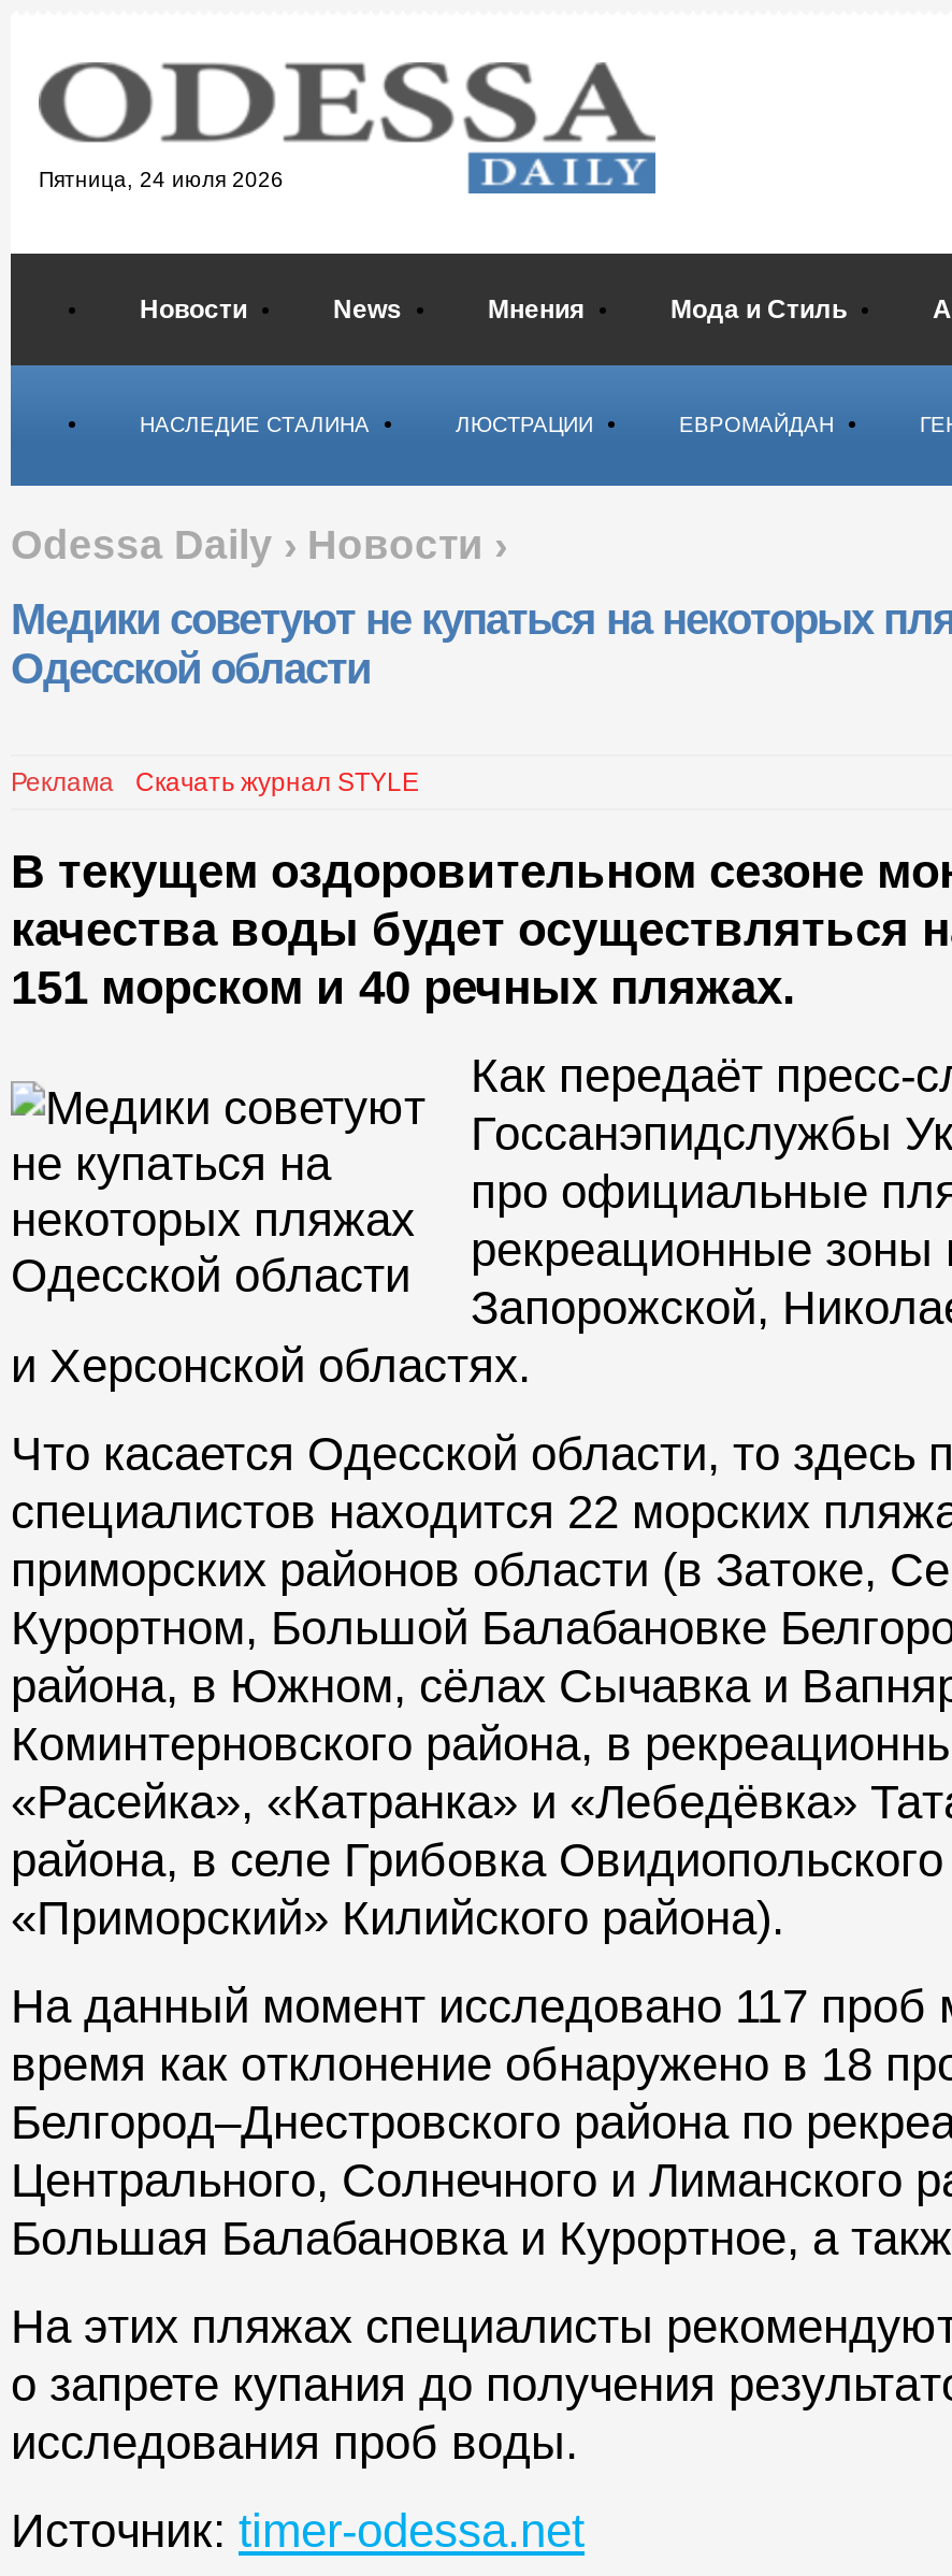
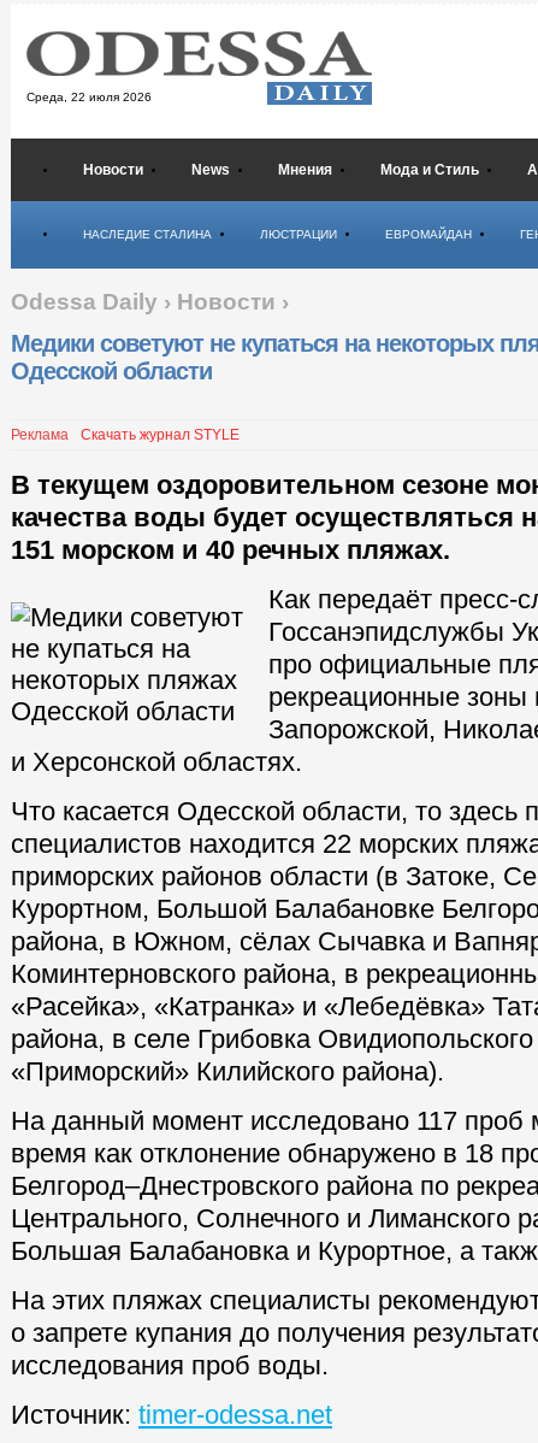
- Пятница, 24 июля 2026
+ Среда, 22 июля 2026
